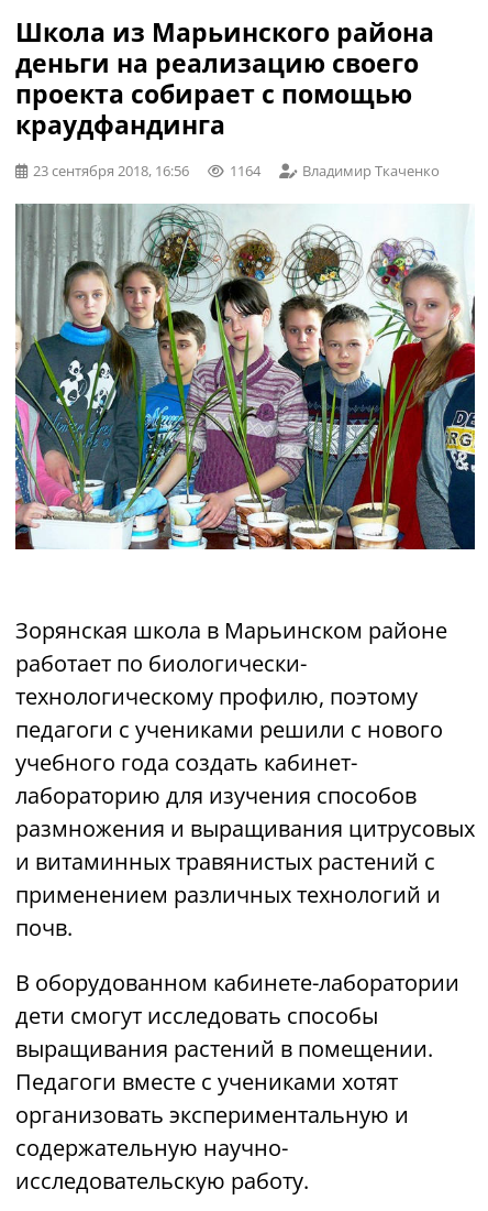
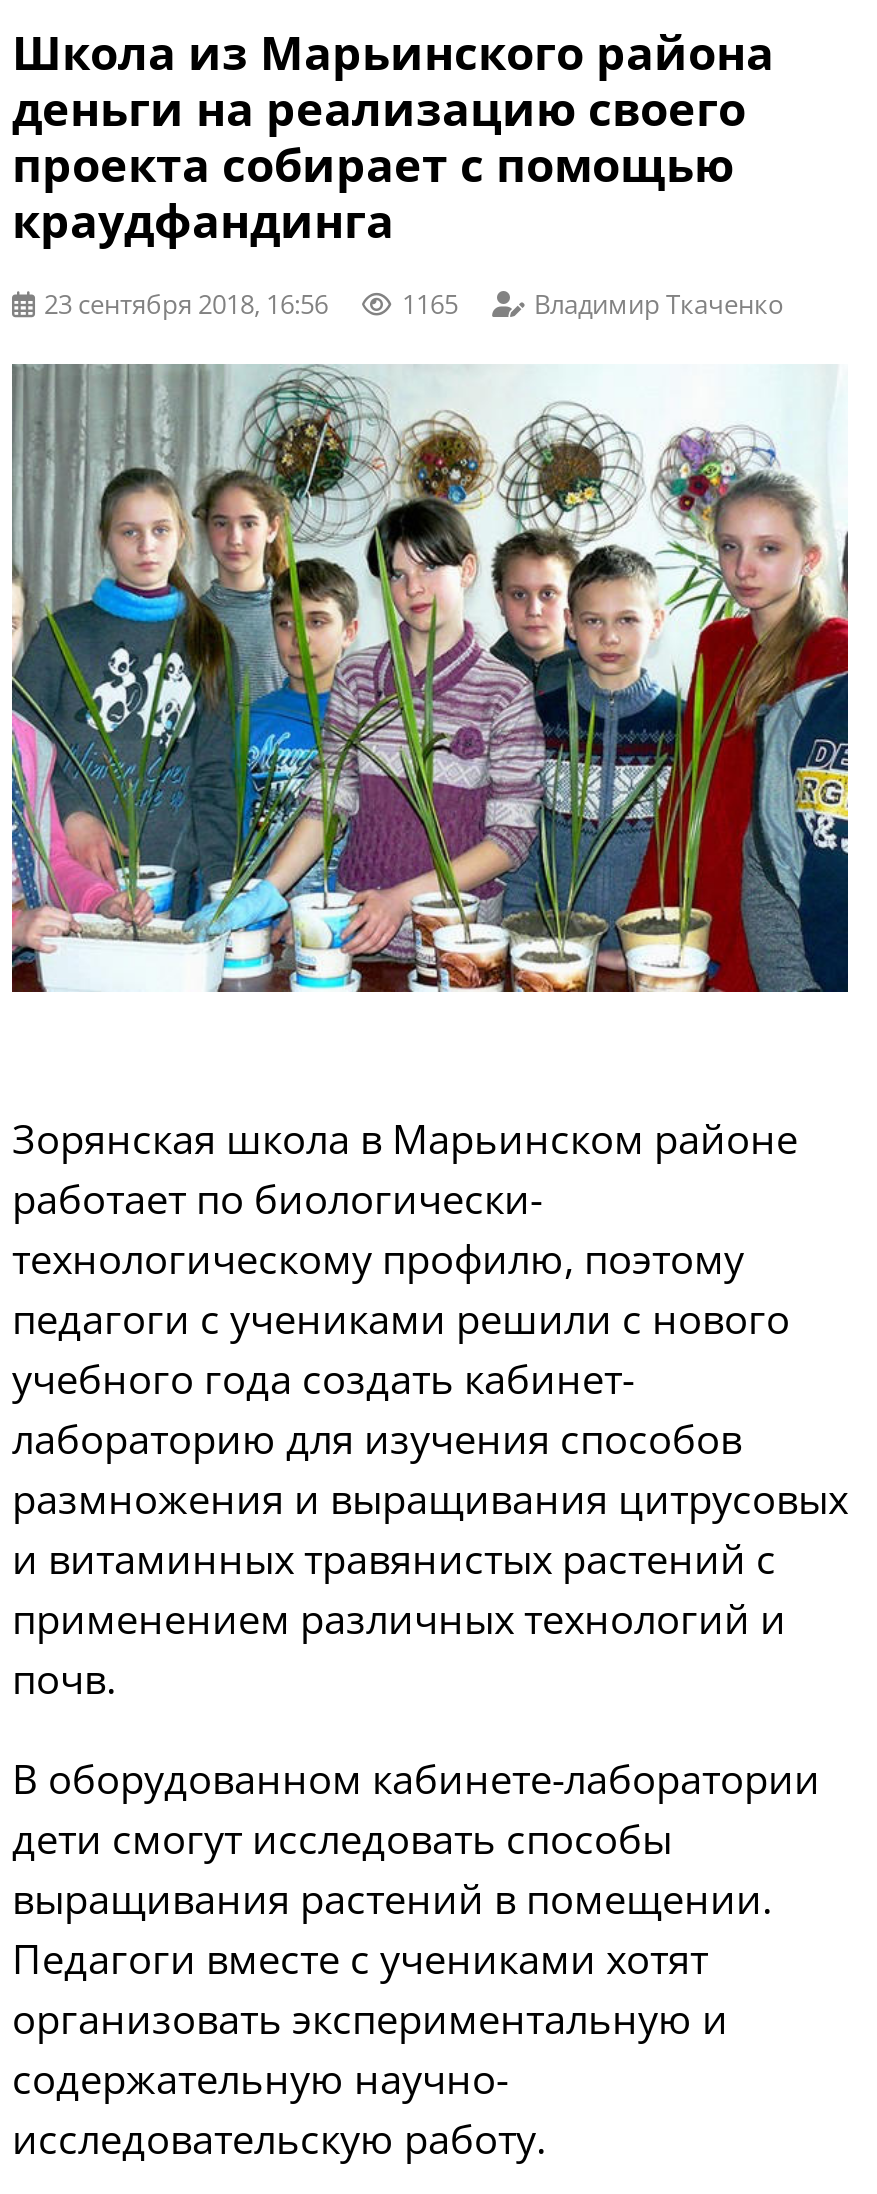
- 1164
+ 1165
